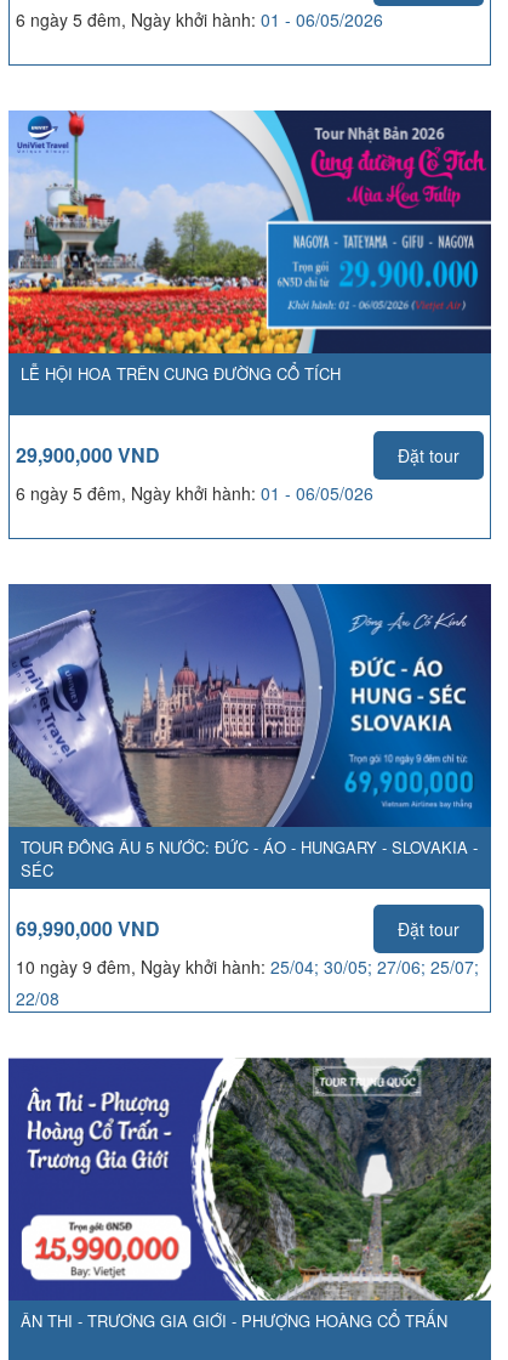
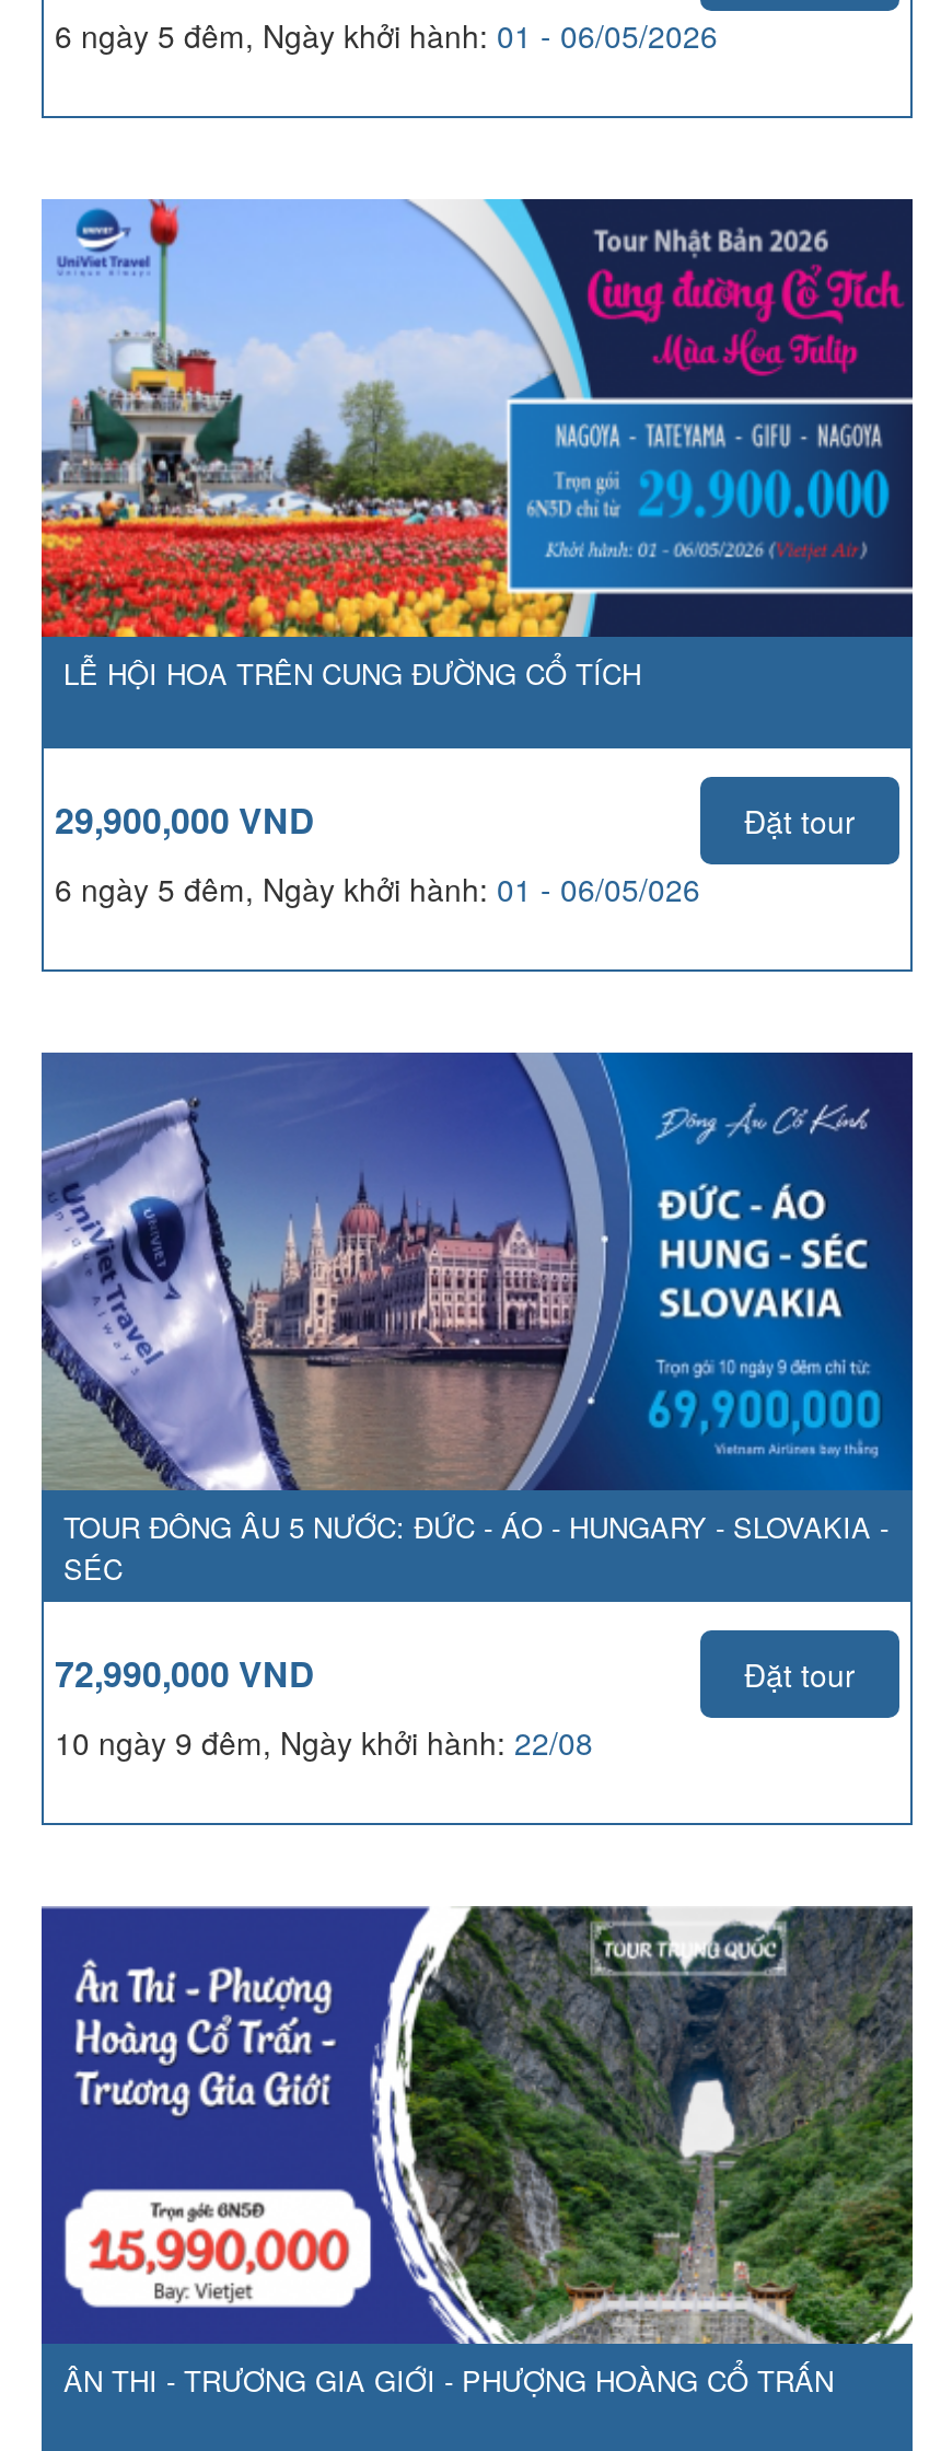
- 69,990,000 VND
+ 72,990,000 VND

- 10 ngày 9 đêm, Ngày khởi hành: 25/04; 30/05; 27/06; 25/07;
- 22/08
+ 10 ngày 9 đêm, Ngày khởi hành: 22/08
